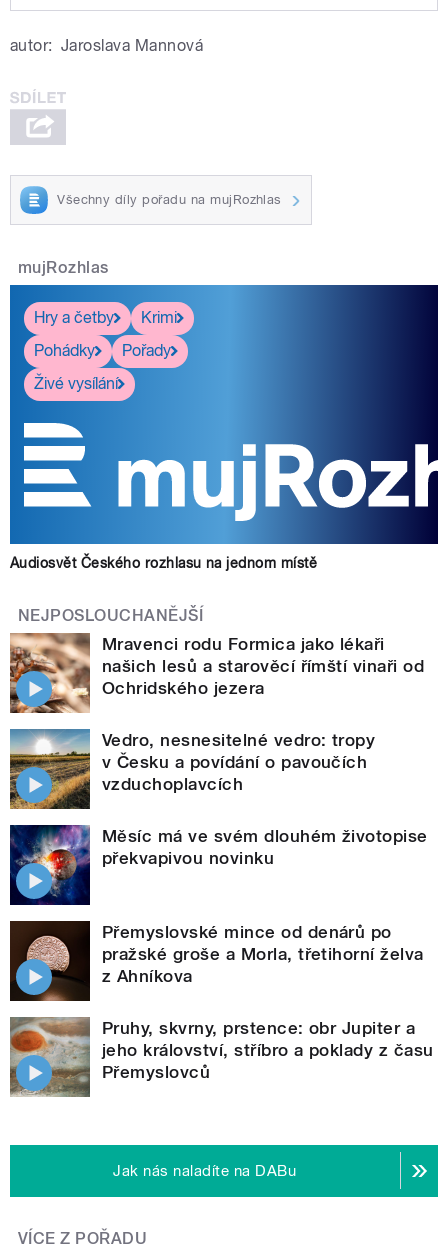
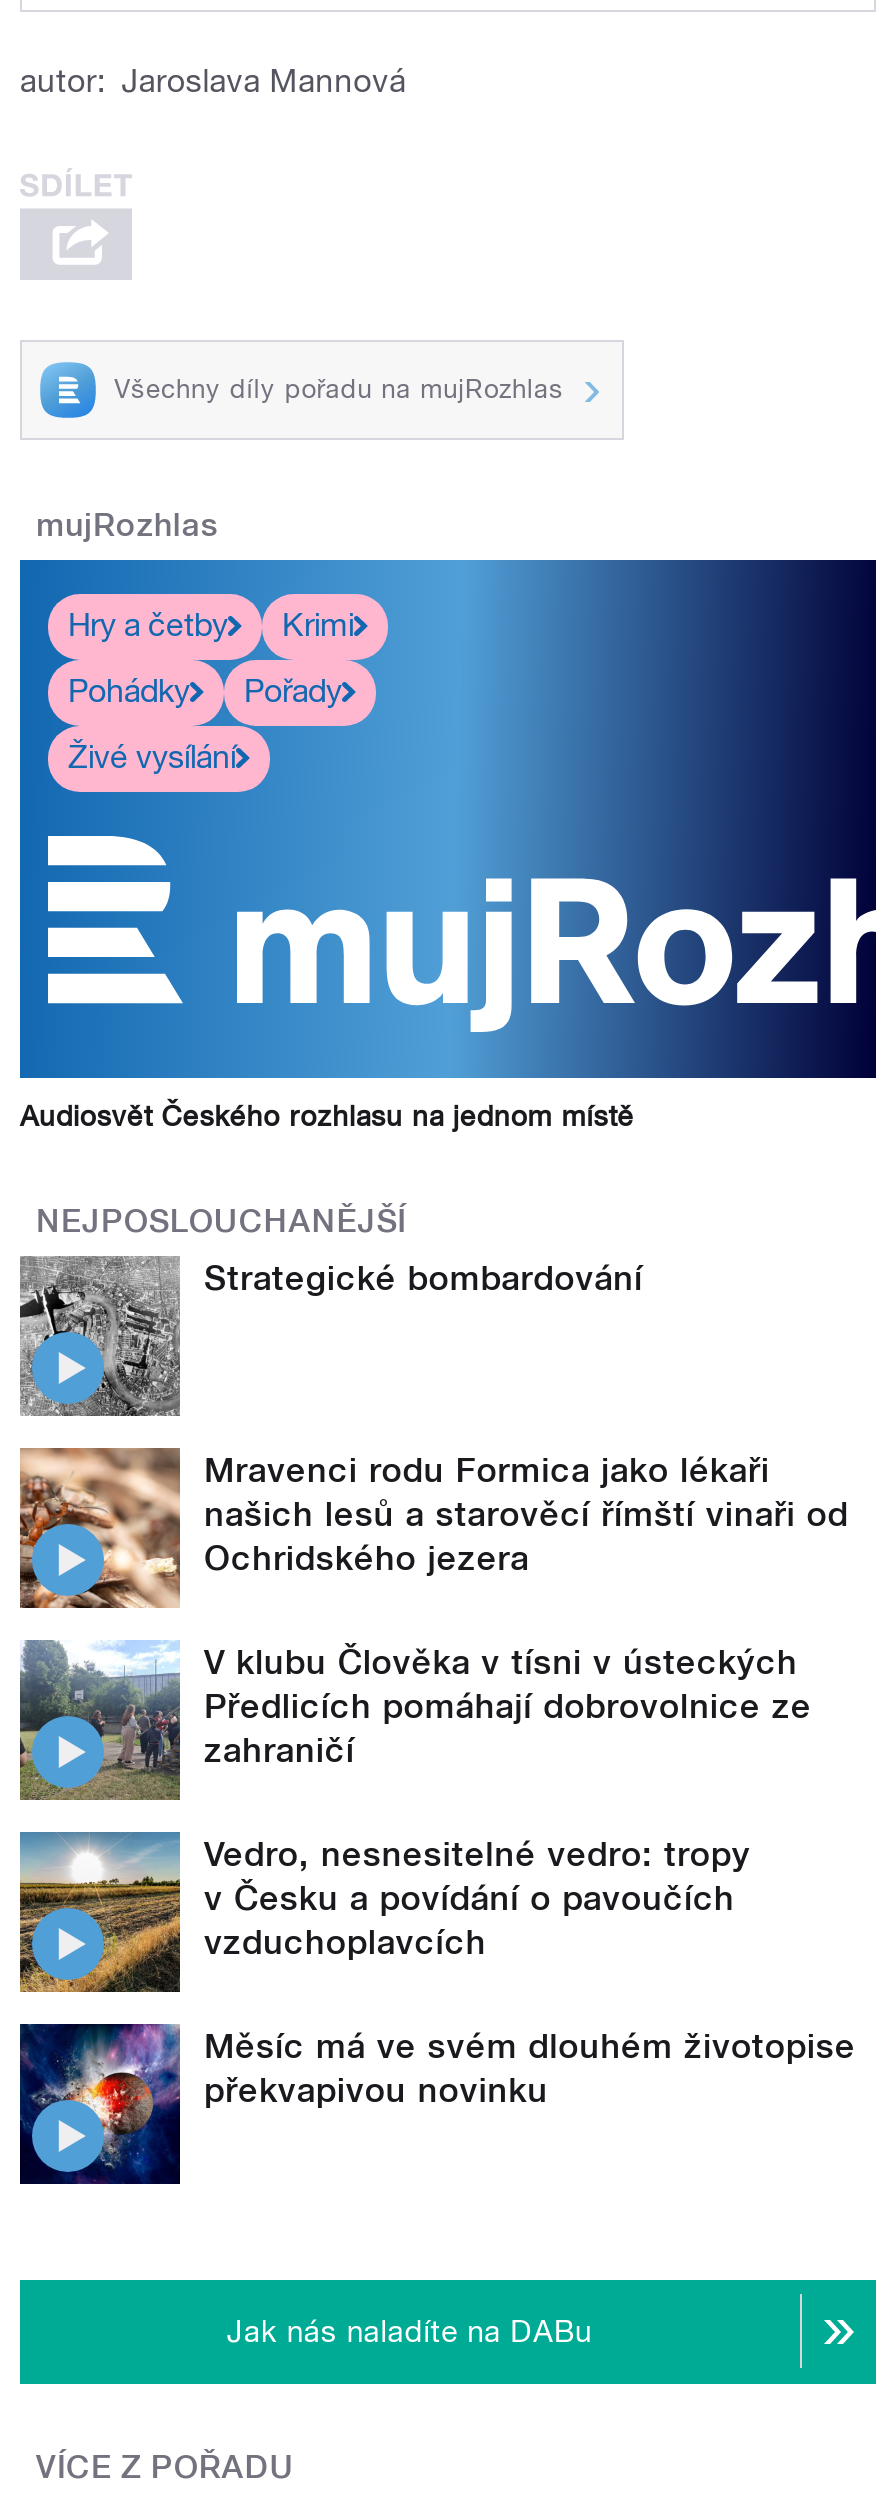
+ [image]
+ Strategické bombardování

moved down: [image] | Mravenci rodu Formica jako lékaři | našich lesů a starověcí římští vinaři od | Ochridského jezera

+ [image]
+ V klubu Člověka v tísni v ústeckých
+ Předlicích pomáhají dobrovolnice ze
+ zahraničí

moved down: [image] | Vedro, nesnesitelné vedro: tropy | v Česku a povídání o pavoučích | vzduchoplavcích | Měsíc má ve svém dlouhém životopise | překvapivou novinku

- [image]
- Přemyslovské mince od denárů po
- pražské groše a Morla, třetihorní želva
- z Ahníkova
- Pruhy, skvrny, prstence: obr Jupiter a
- jeho království, stříbro a poklady z času
- Přemyslovců

- [image]
